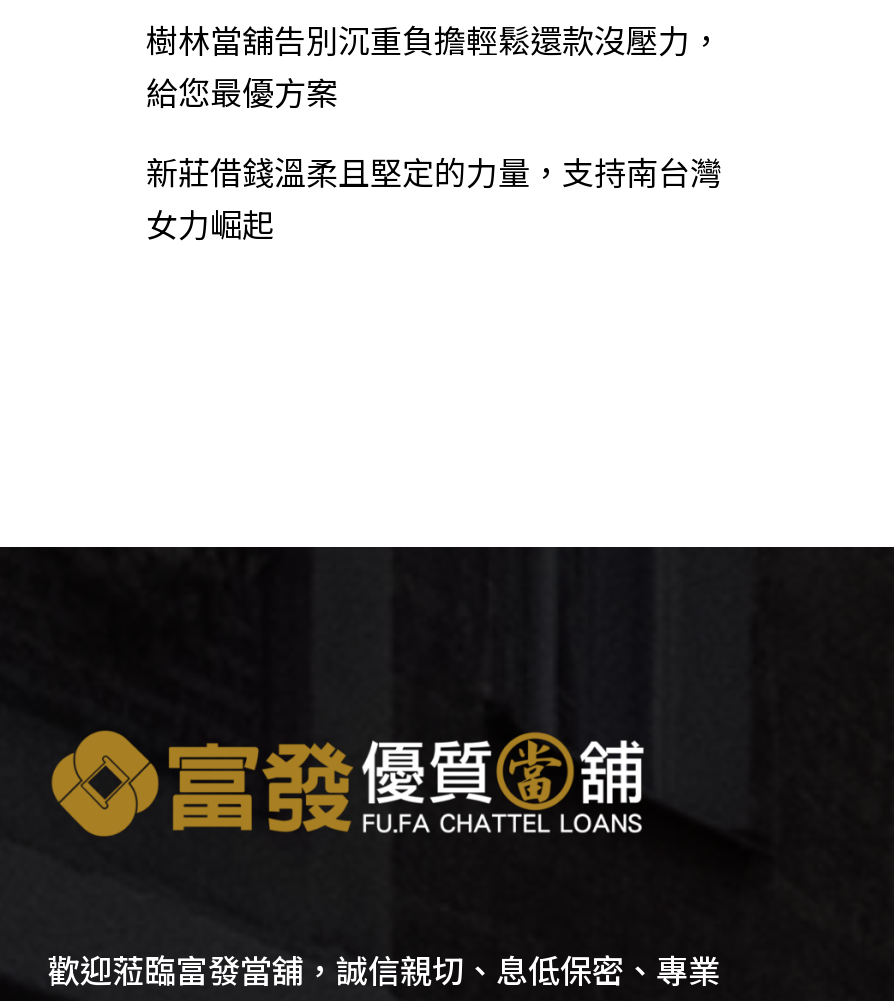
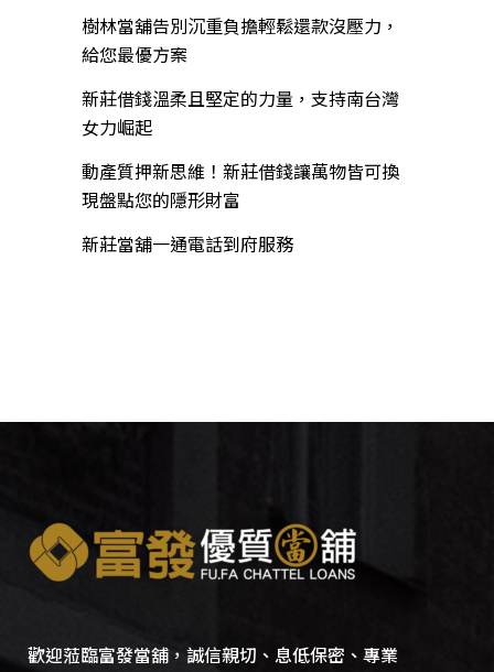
+ 動產質押新思維！新莊借錢讓萬物皆可換
+ 現盤點您的隱形財富
+ 新莊當舖一通電話到府服務
